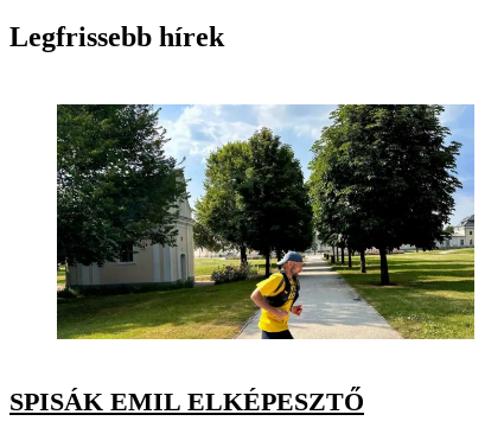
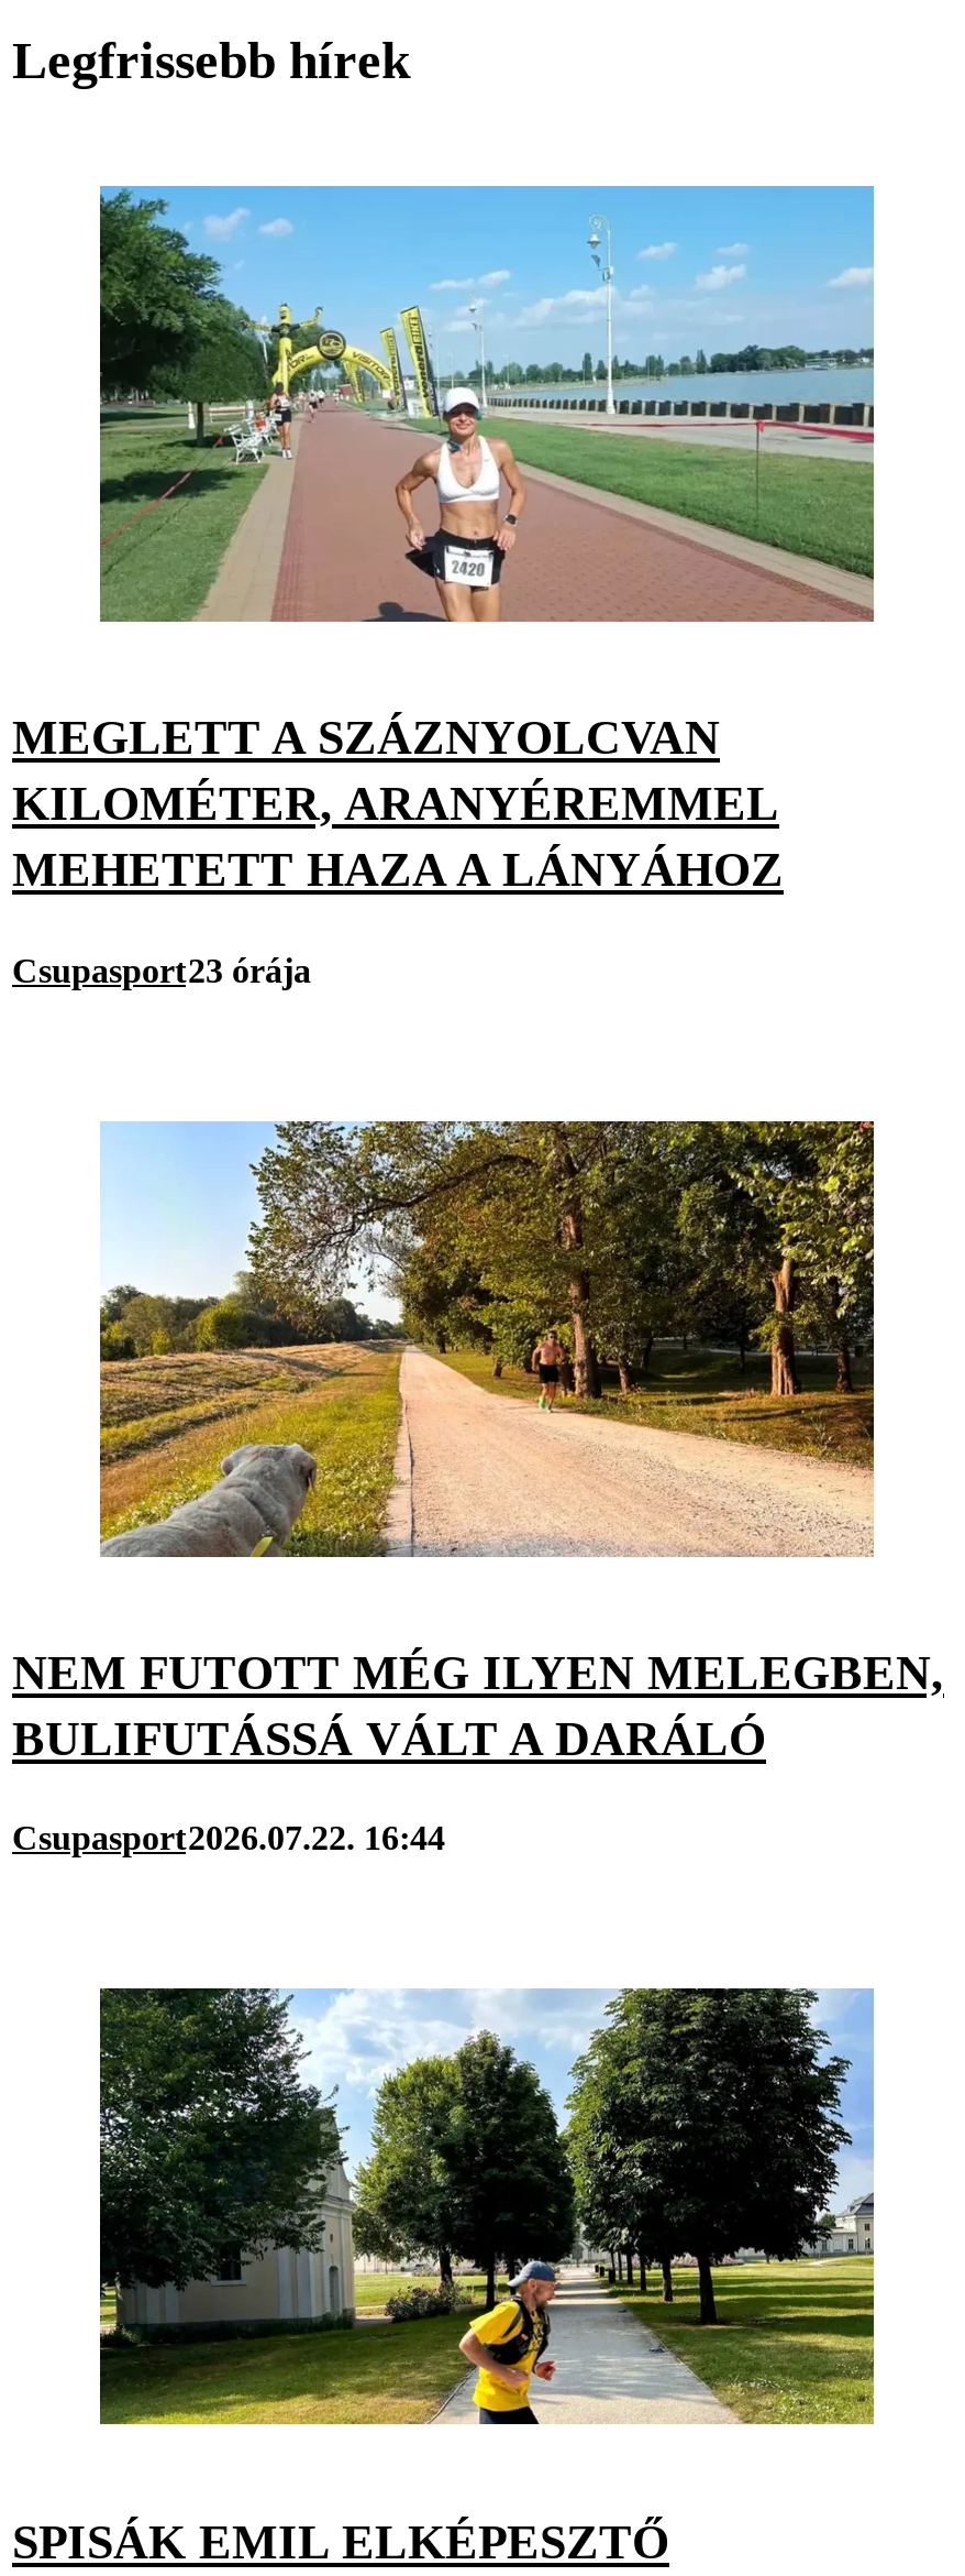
+ [image]
+ MEGLETT A SZÁZNYOLCVAN
+ KILOMÉTER, ARANYÉREMMEL
+ MEHETETT HAZA A LÁNYÁHOZ
+ Csupasport23 órája

+ [image]
+ NEM FUTOTT MÉG ILYEN MELEGBEN,
+ BULIFUTÁSSÁ VÁLT A DARÁLÓ
+ Csupasport2026.07.22. 16:44
